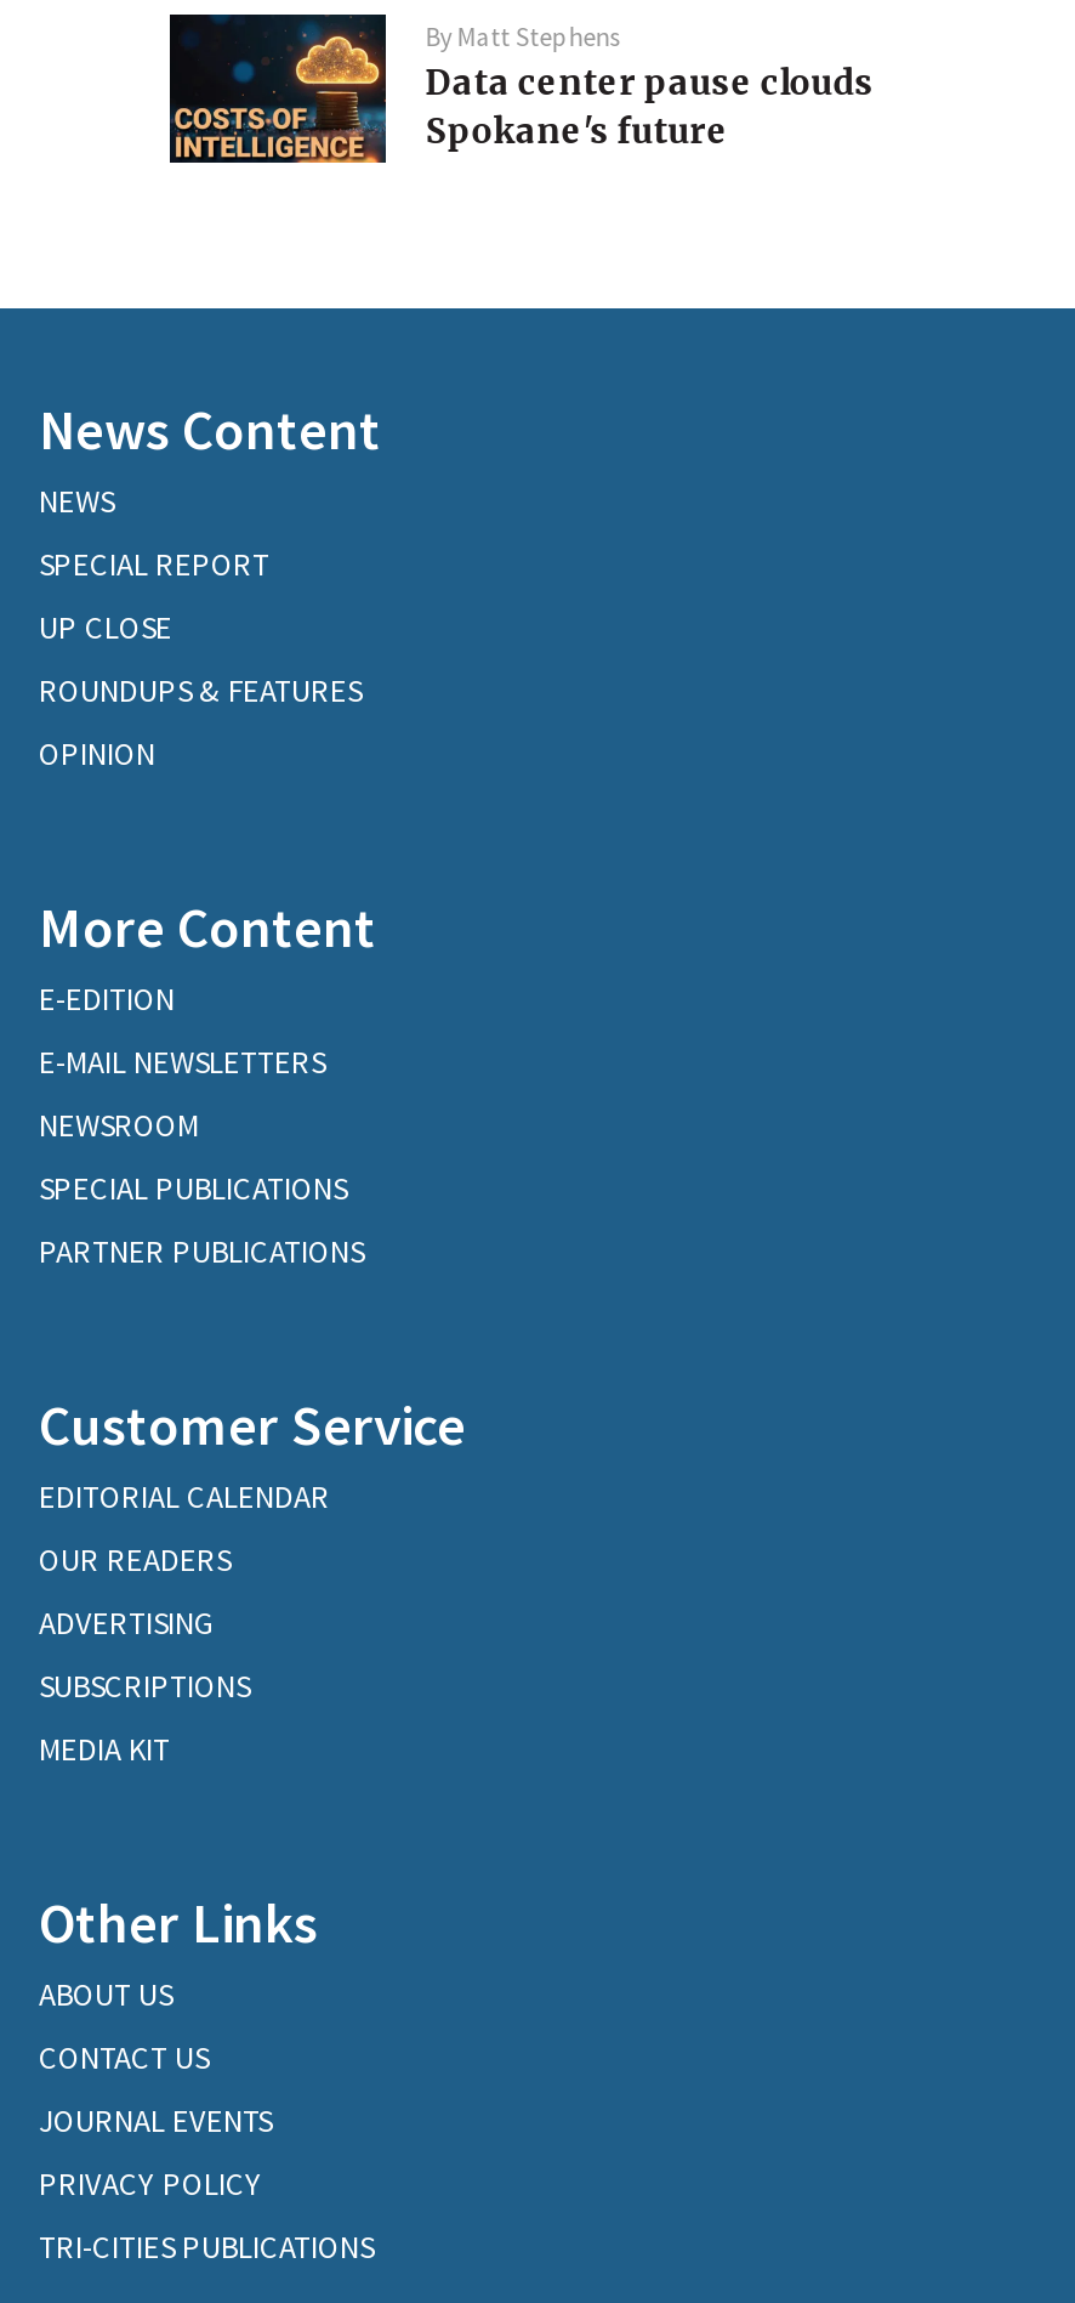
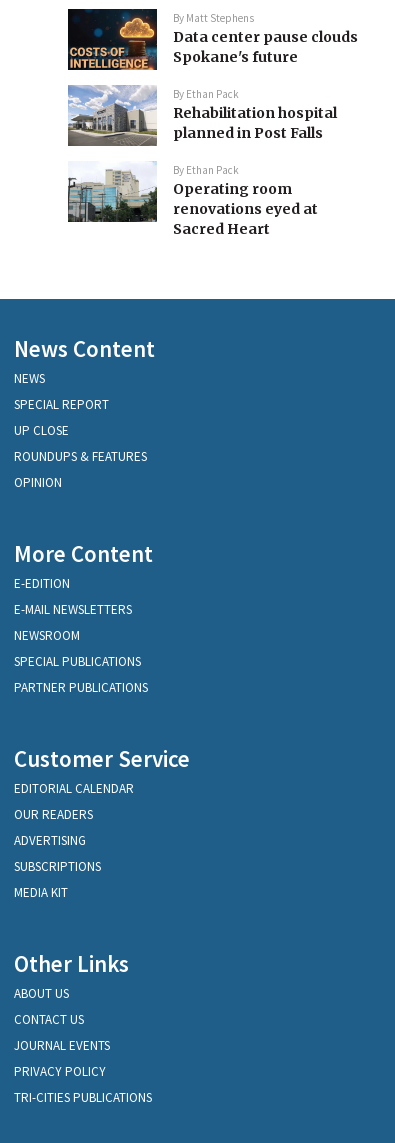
+ [image]
+ By Ethan Pack
+ Rehabilitation hospital
+ planned in Post Falls
+ By Ethan Pack
+ Operating room
+ renovations eyed at
+ Sacred Heart

+ [image]
